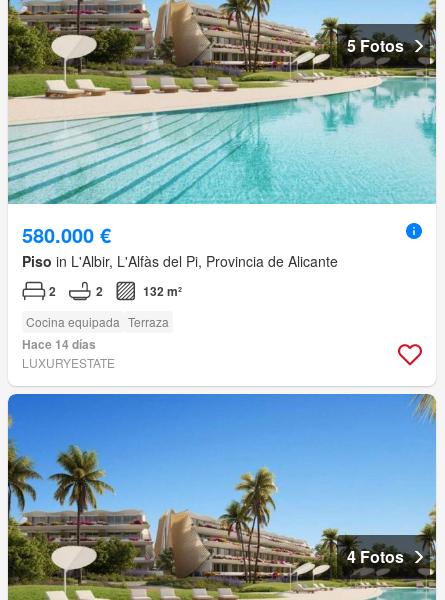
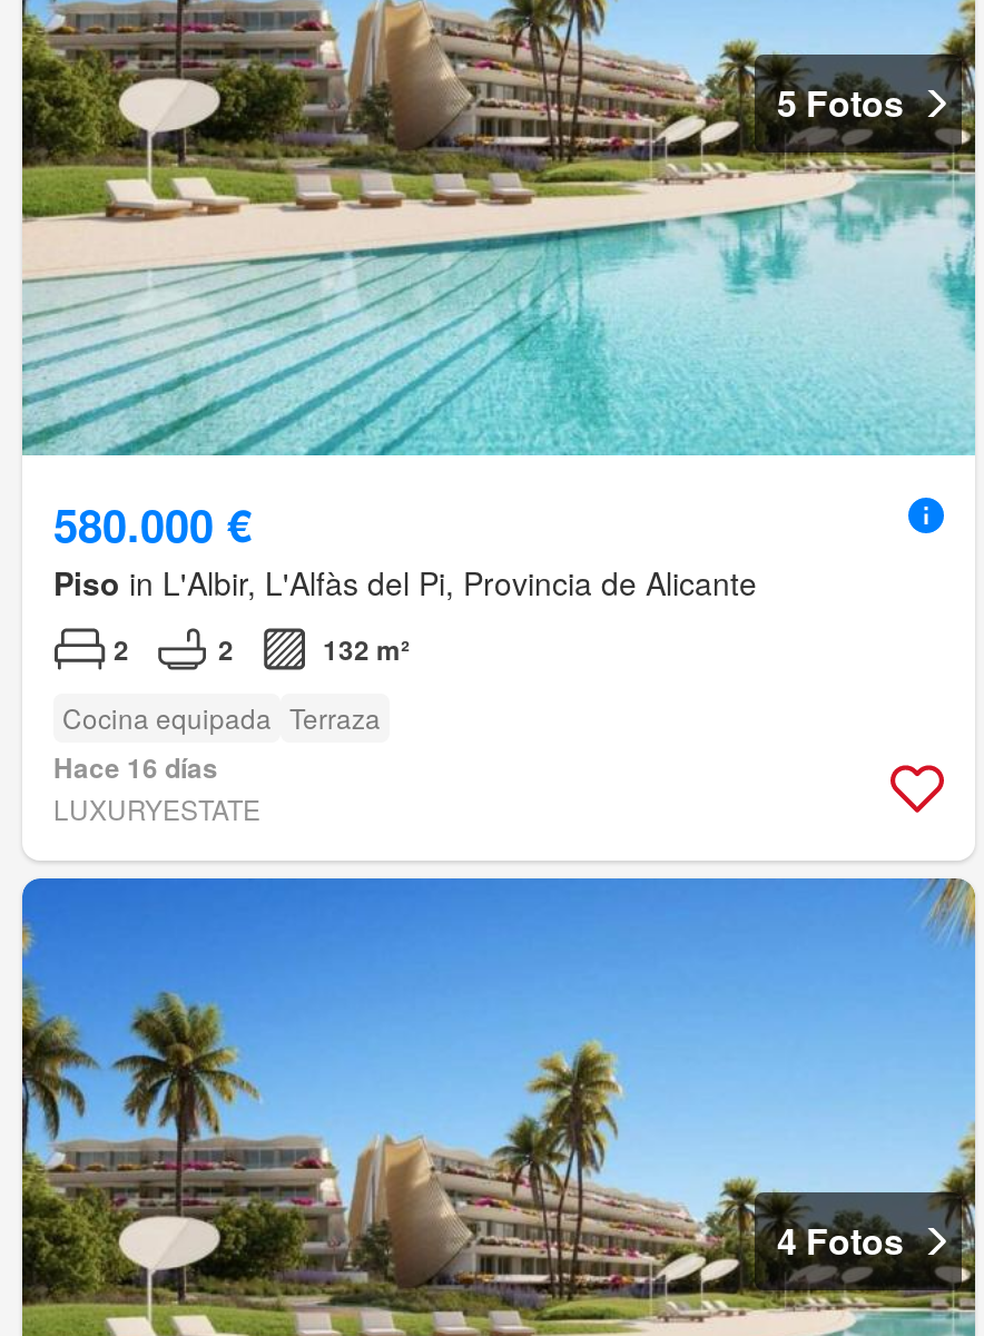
- Hace 14 días
+ Hace 16 días
